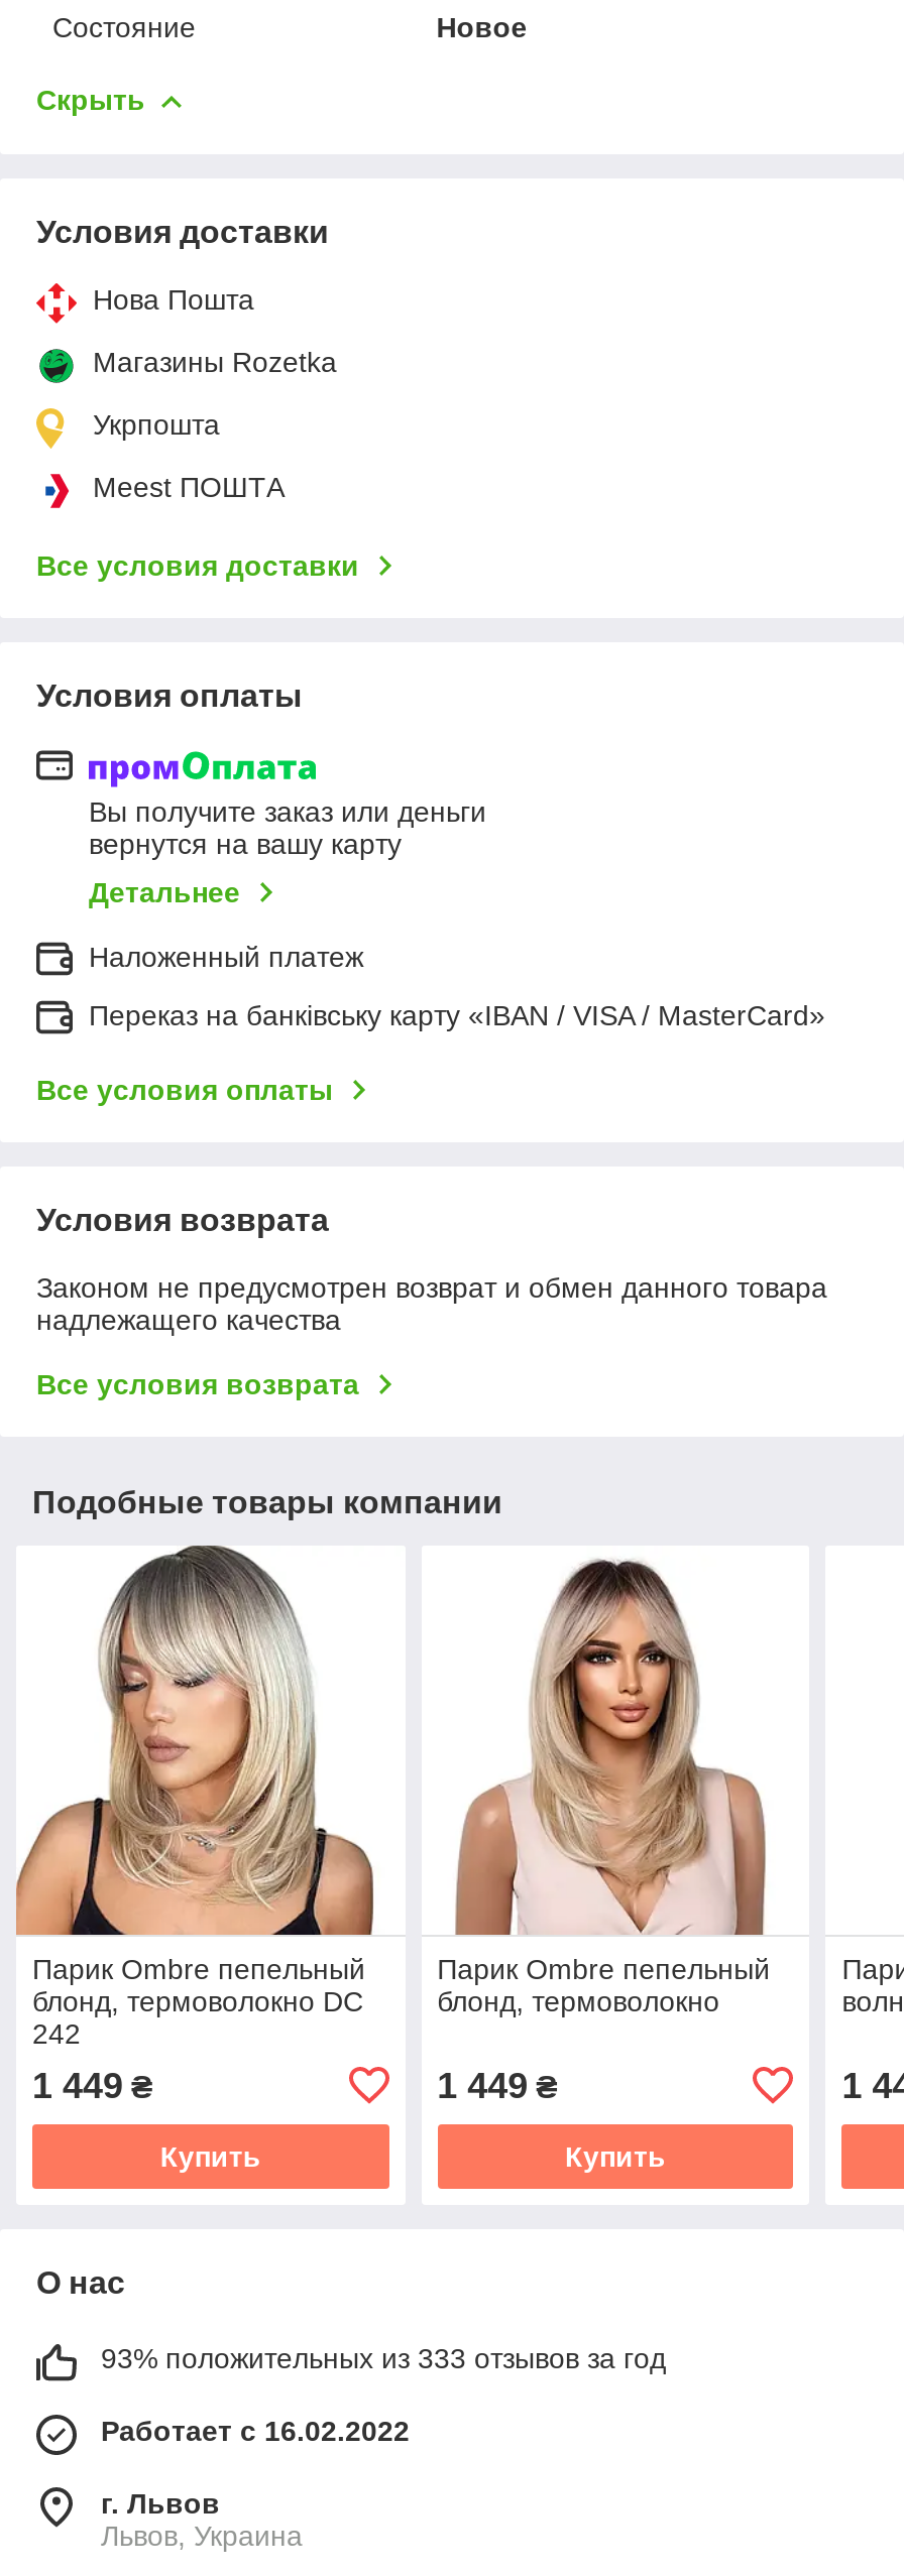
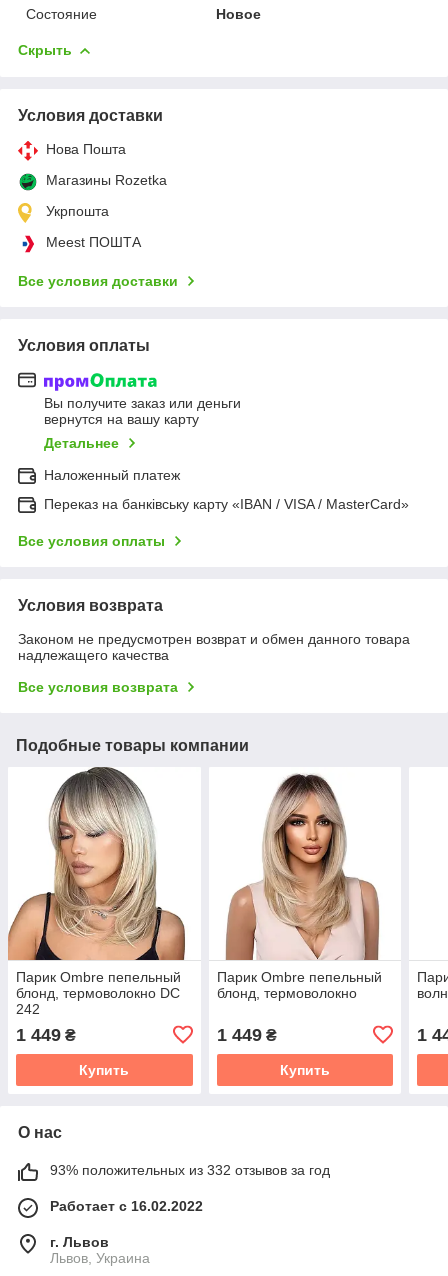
- 93% положительных из 333 отзывов за год
+ 93% положительных из 332 отзывов за год
